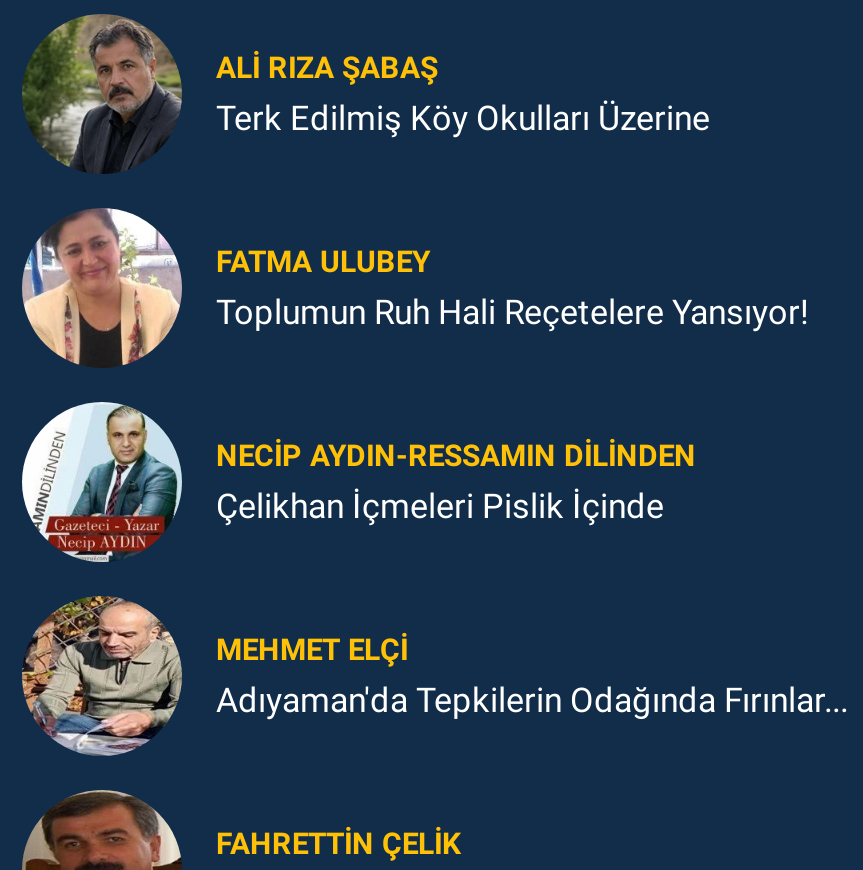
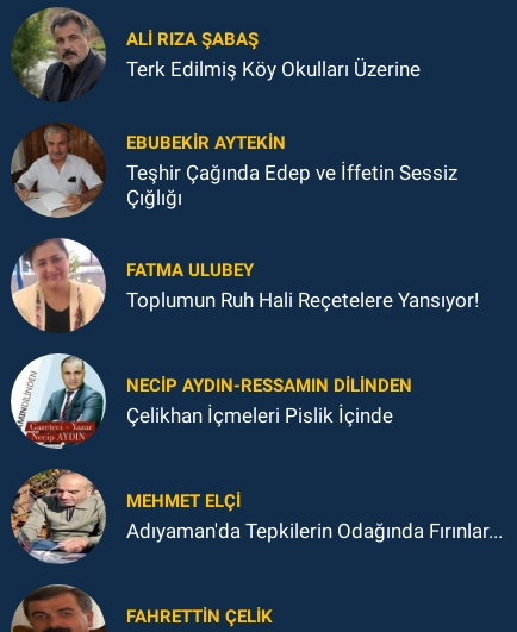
+ [image]
+ EBUBEKIR AYTEKIN
+ Teşhir Çağında Edep ve İffetin Sessiz
+ Çığlığı
